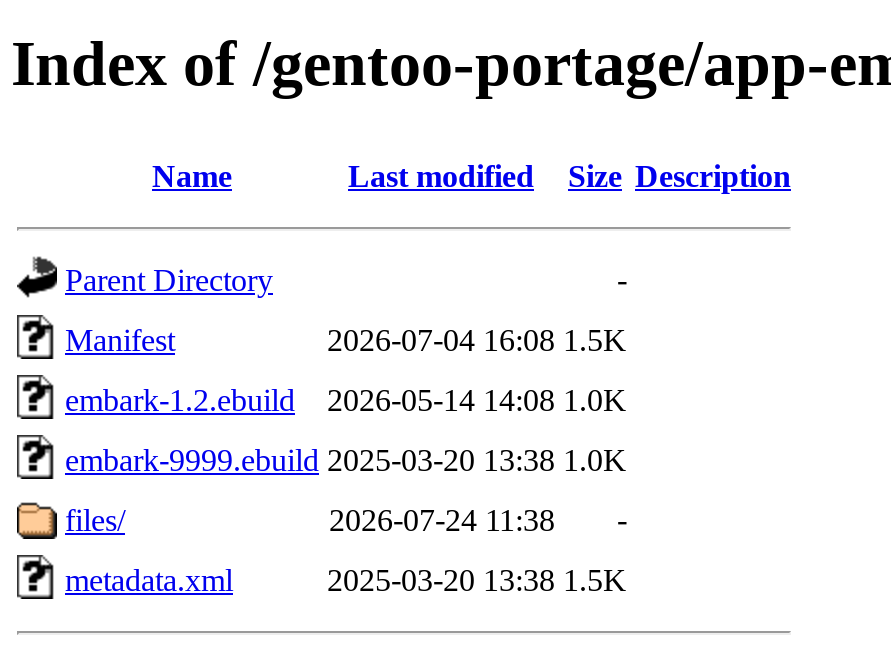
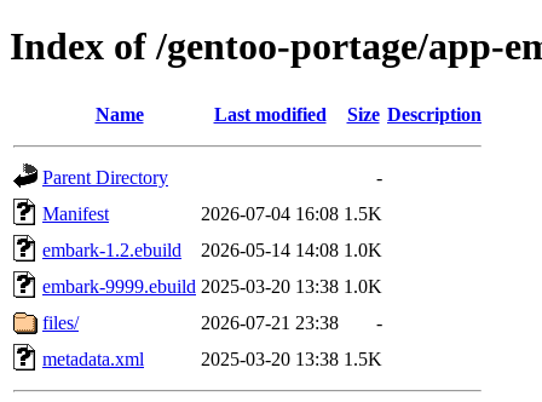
- 2026-07-24 11:38
+ 2026-07-21 23:38
